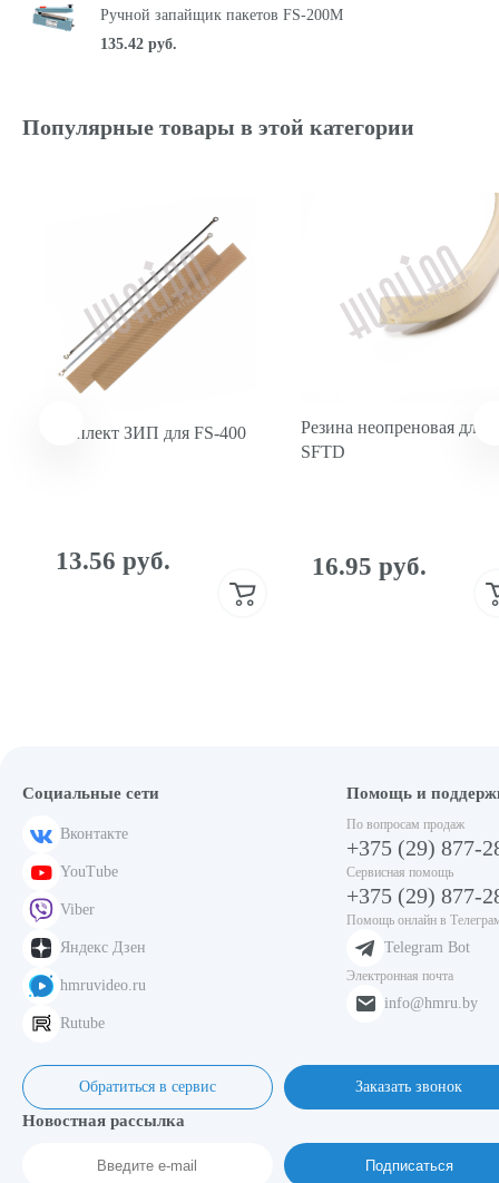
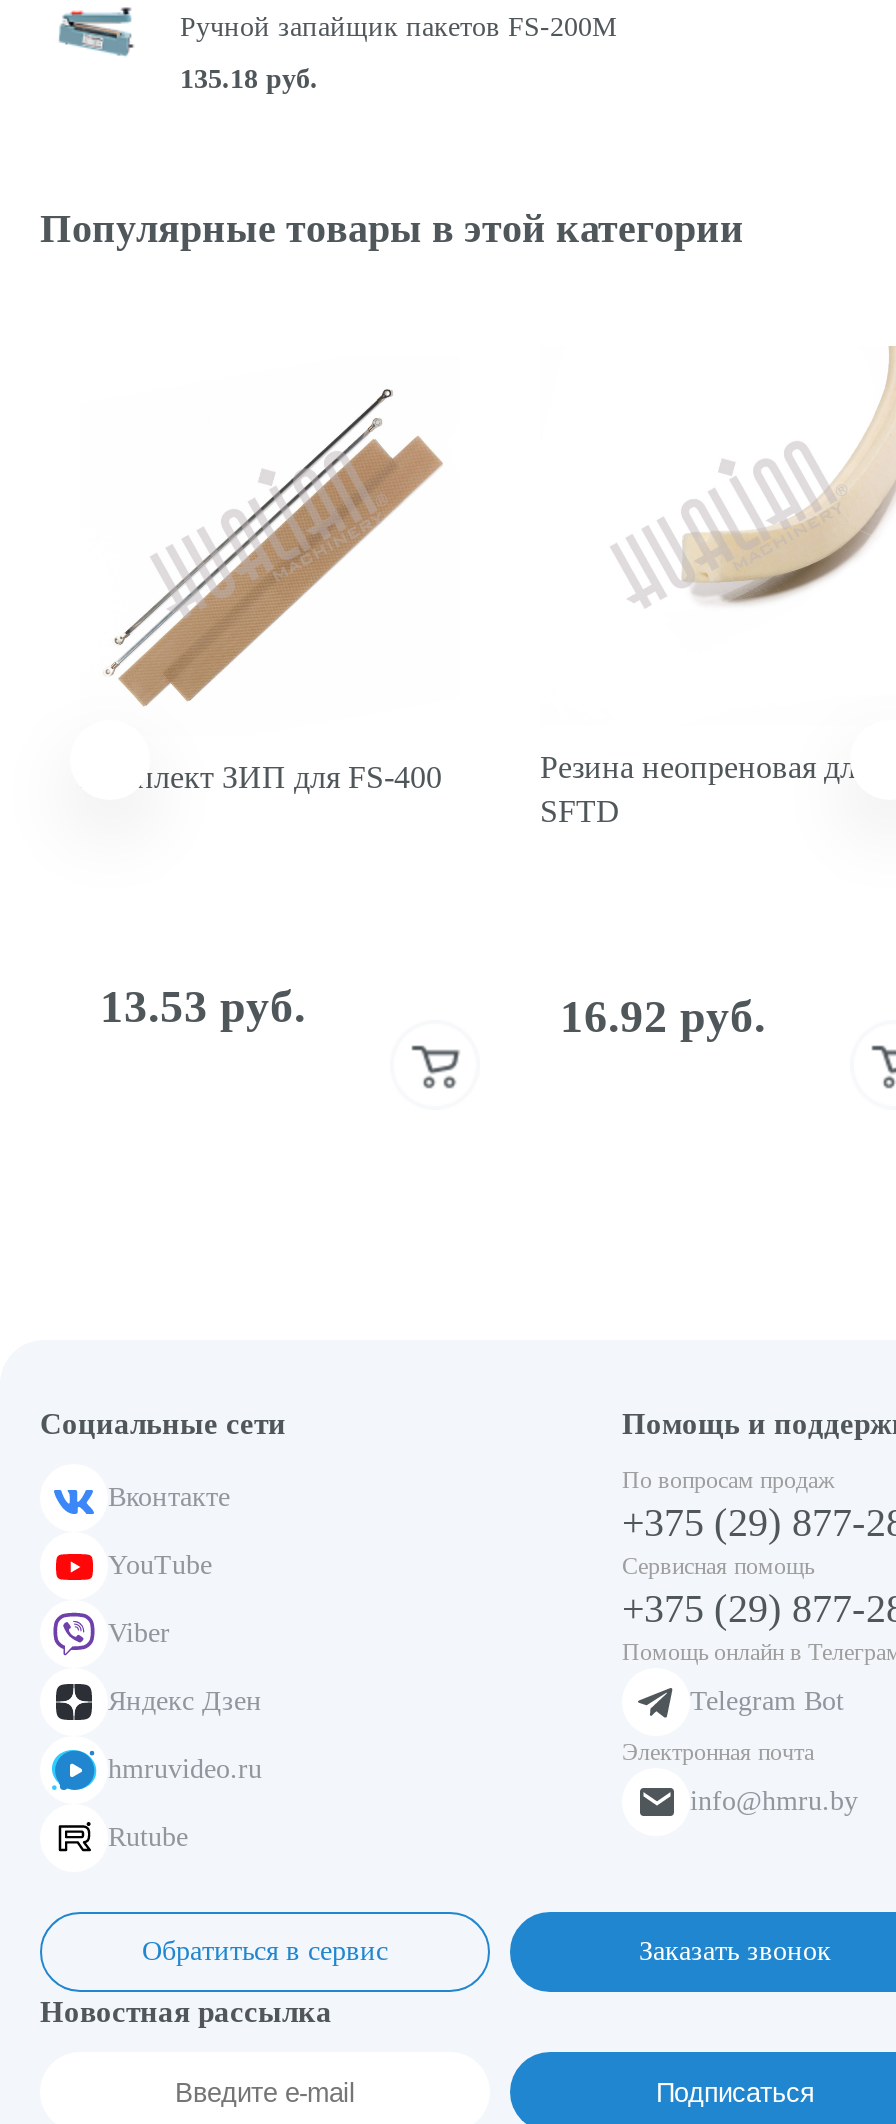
- 135.42 руб.
+ 135.18 руб.

- 13.56 руб.
+ 13.53 руб.

- 16.95 руб.
+ 16.92 руб.
